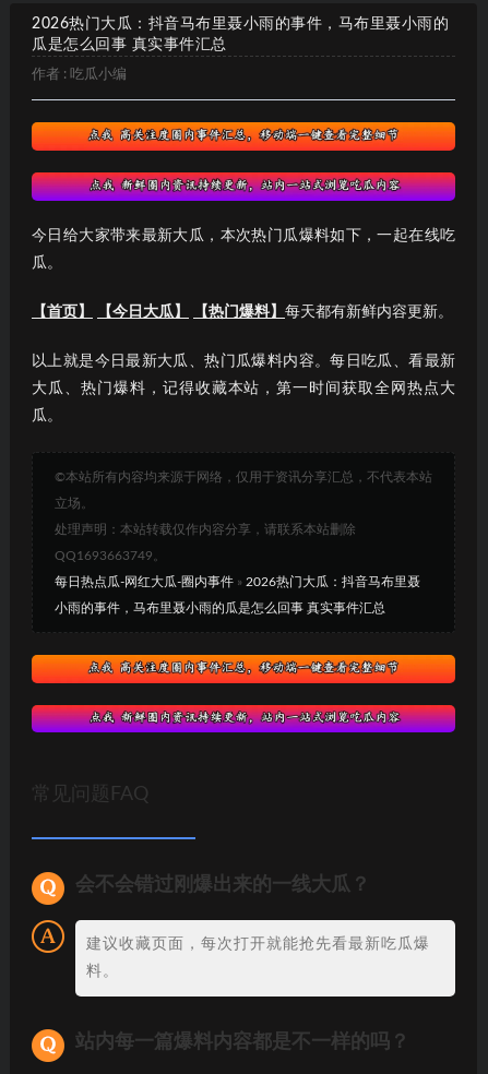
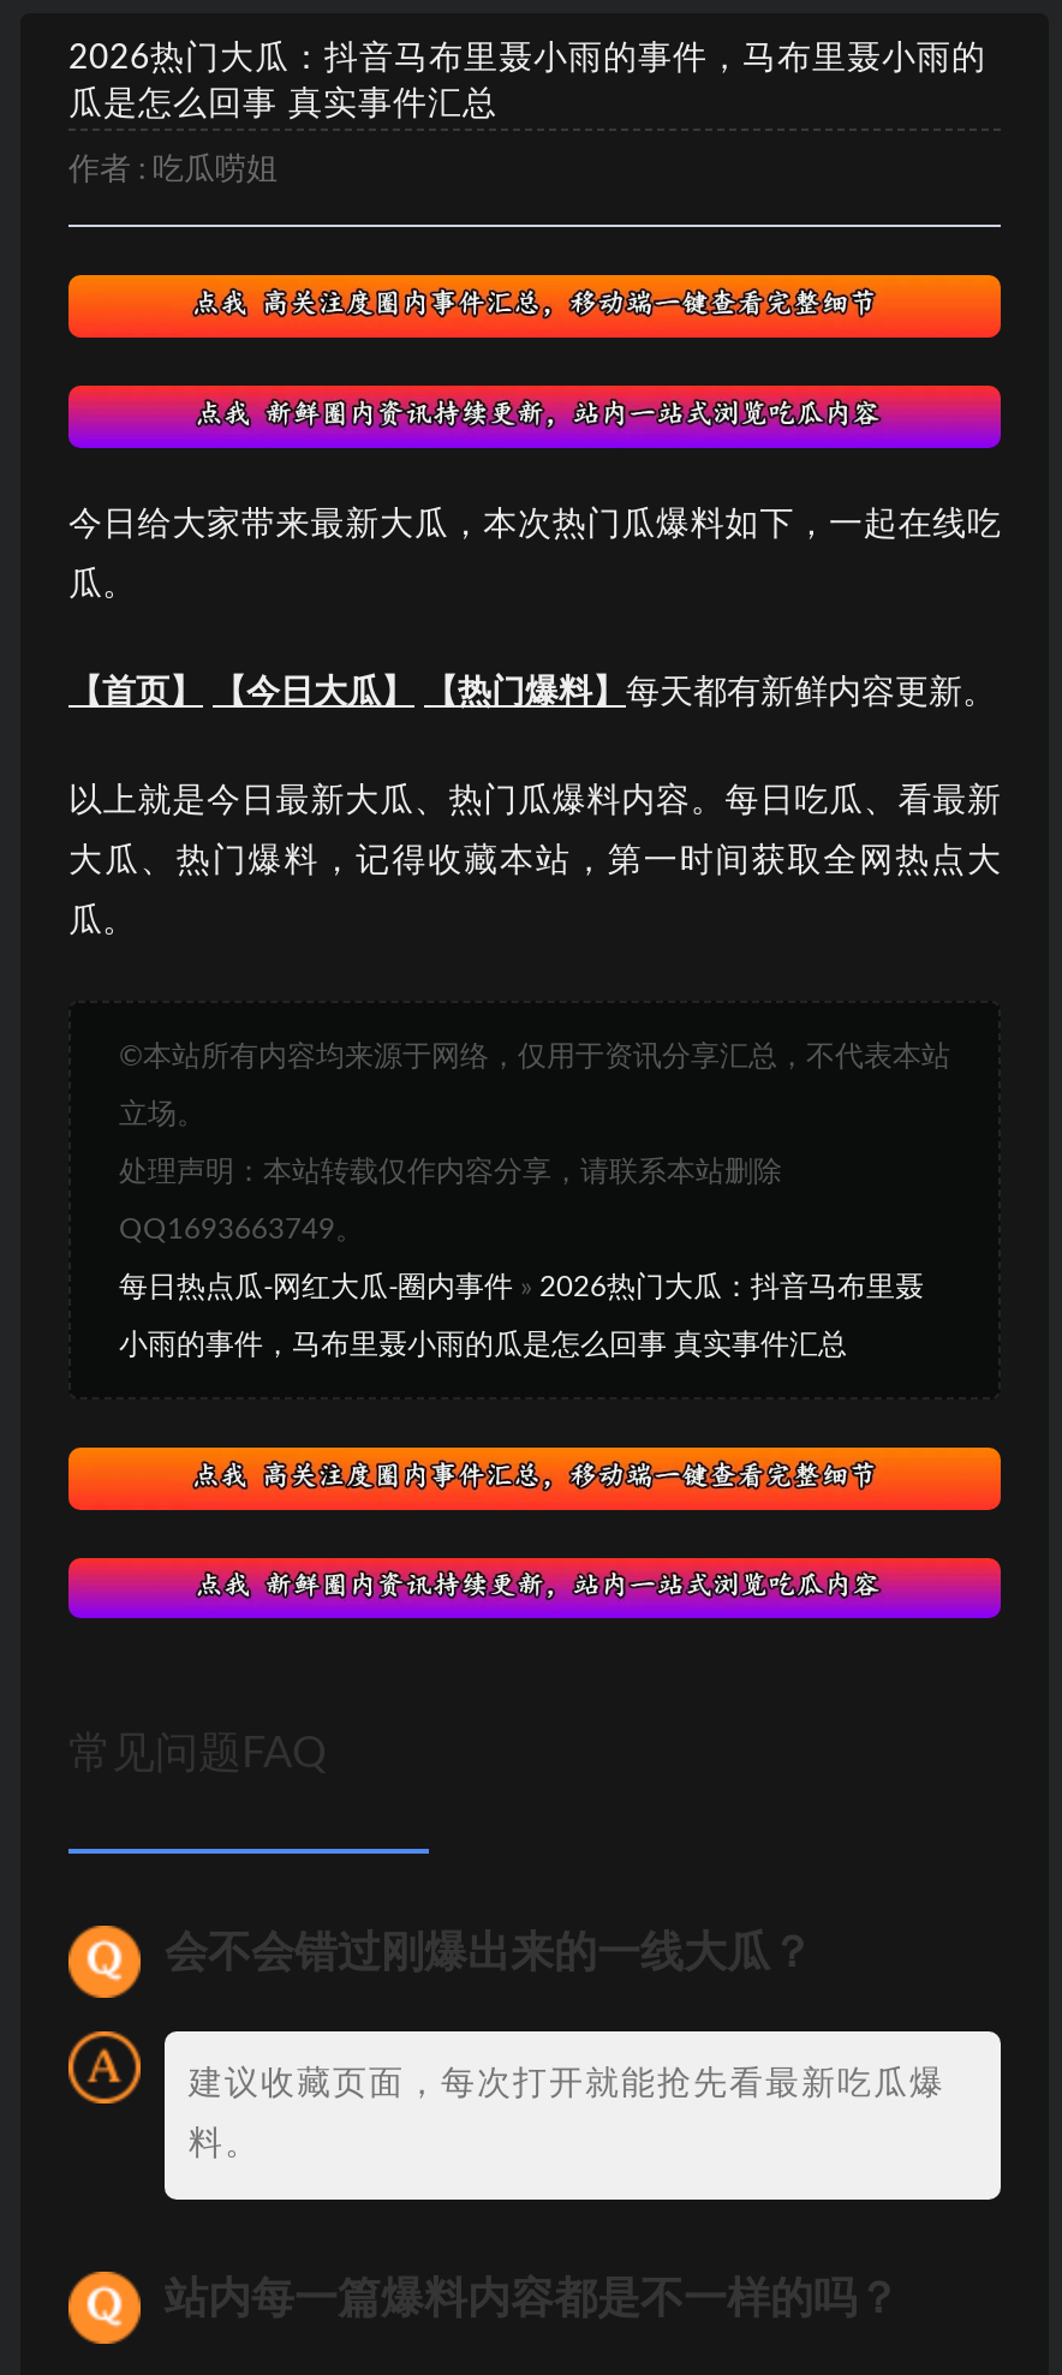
- 作者 :吃瓜小编
+ 作者 :吃瓜唠姐
